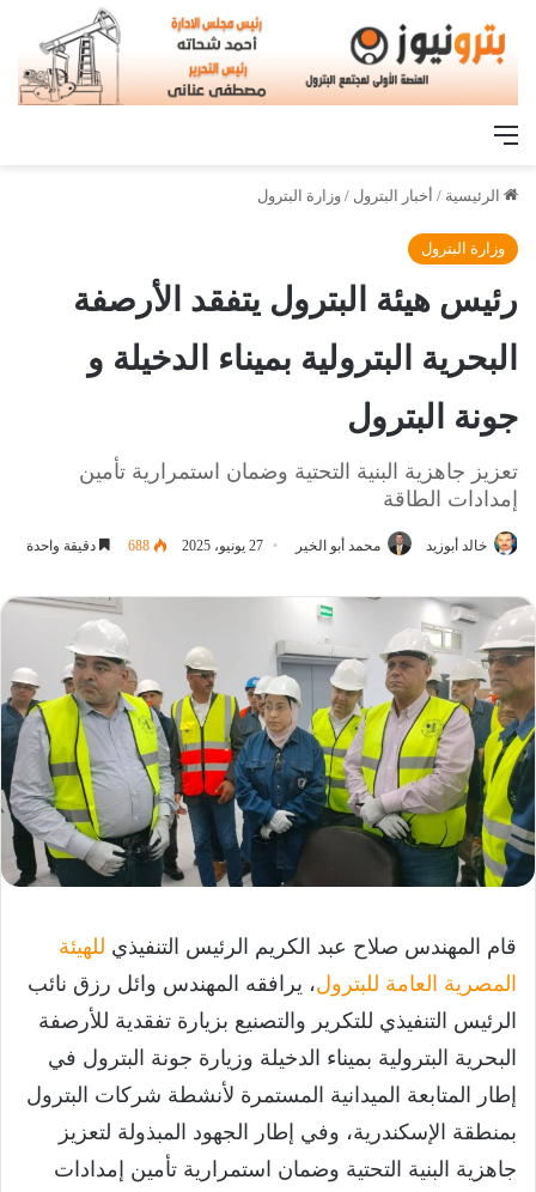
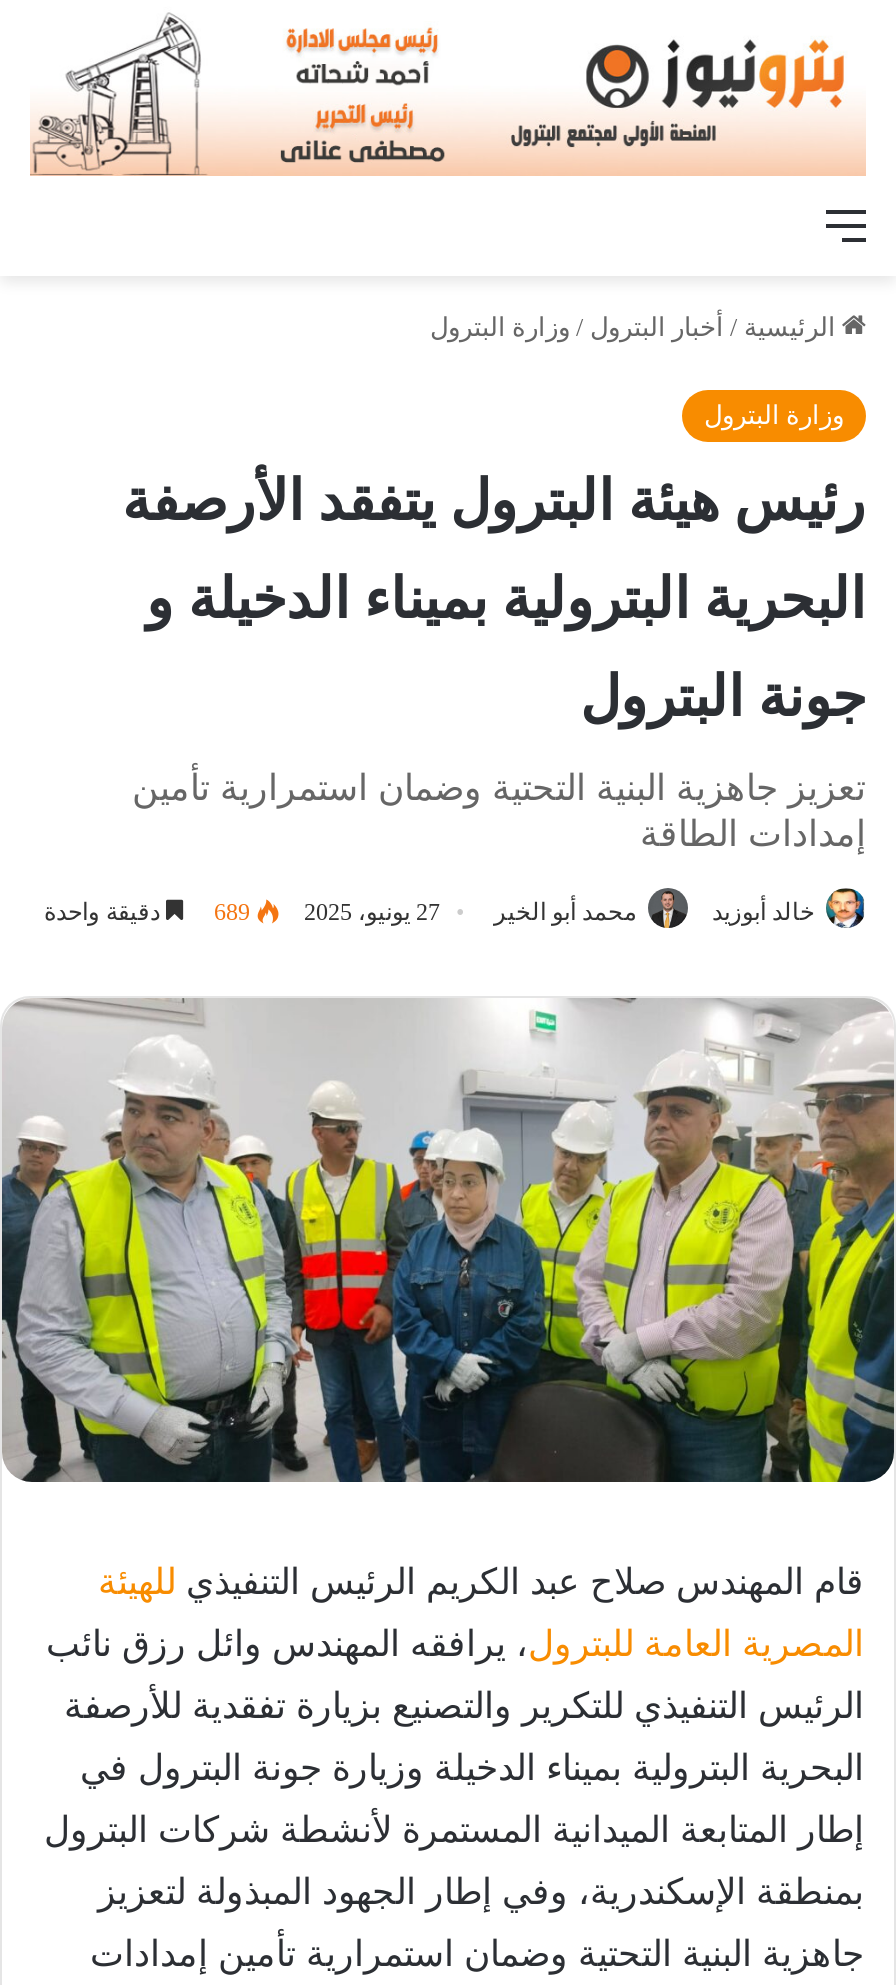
- 688 دقيقة واحدة
+ 689 دقيقة واحدة
